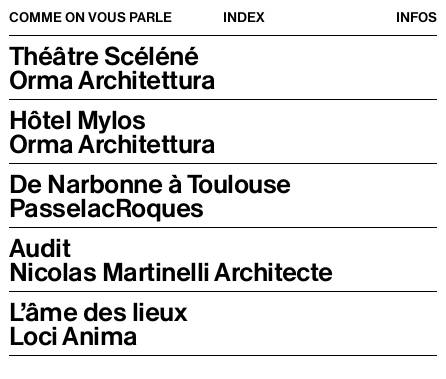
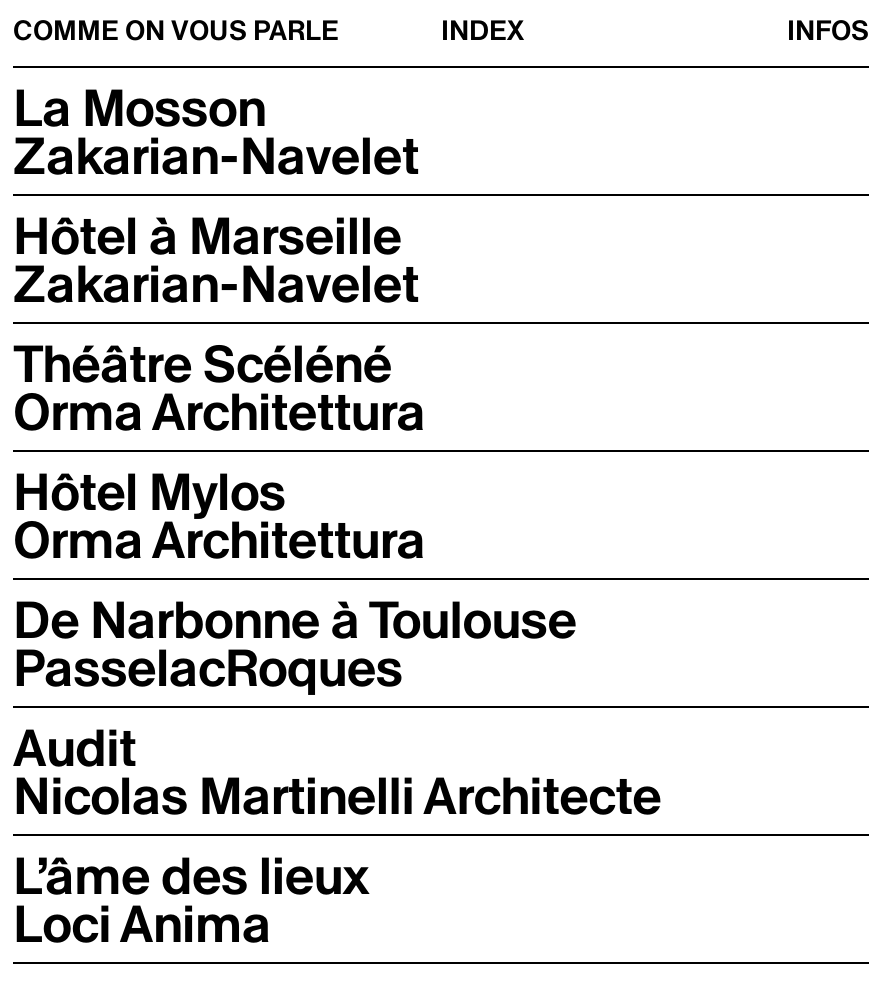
+ La Mosson
+ Zakarian-Navelet
+ Hôtel à Marseille
+ Zakarian-Navelet
